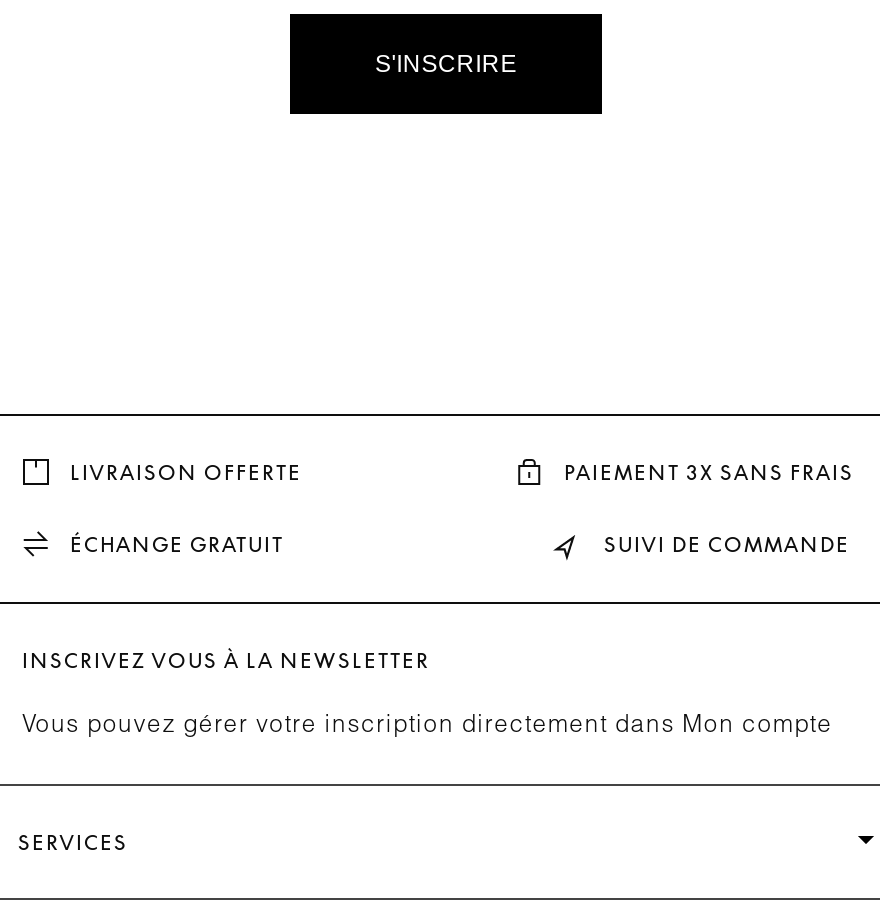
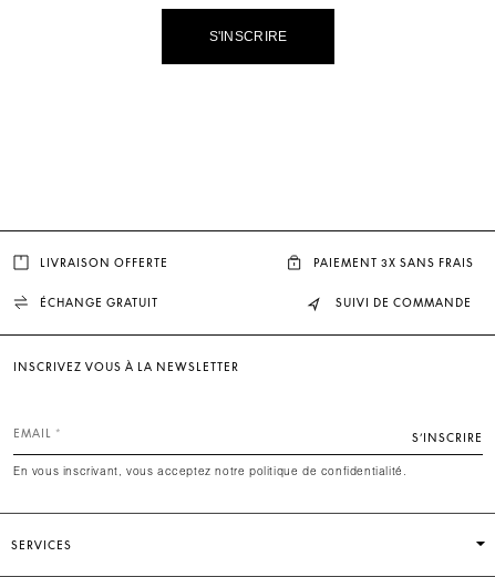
- Vous pouvez gérer votre inscription directement dans Mon compte
+ EMAIL
+ S’INSCRIRE
+ En vous inscrivant, vous acceptez notre politique de confidentialité.
